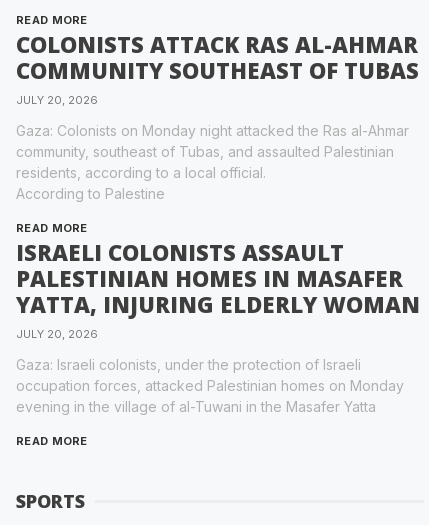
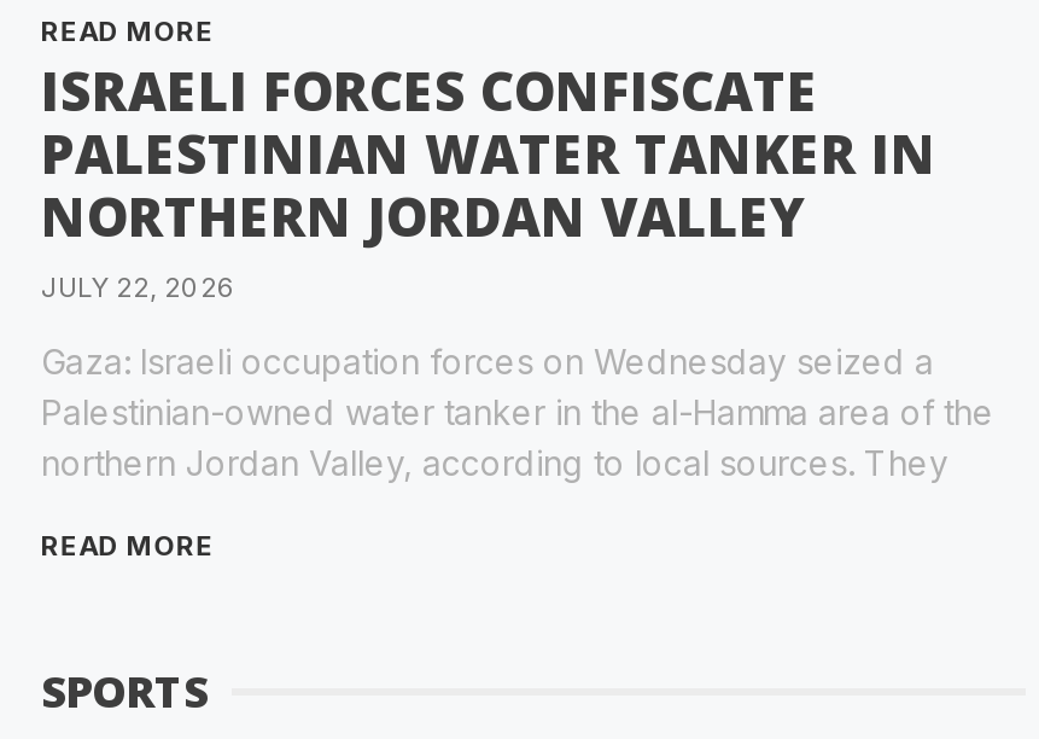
- COLONISTS ATTACK RAS AL-AHMAR
- COMMUNITY SOUTHEAST OF TUBAS
- JULY 20, 2026
- Gaza: Colonists on Monday night attacked the Ras al-Ahmar
- community, southeast of Tubas, and assaulted Palestinian
- residents, according to a local official.
- According to Palestine
- READ MORE
- ISRAELI COLONISTS ASSAULT
- PALESTINIAN HOMES IN MASAFER
- YATTA, INJURING ELDERLY WOMAN
- JULY 20, 2026
- Gaza: Israeli colonists, under the protection of Israeli
- occupation forces, attacked Palestinian homes on Monday
- evening in the village of al-Tuwani in the Masafer Yatta
+ ISRAELI FORCES CONFISCATE
+ PALESTINIAN WATER TANKER IN
+ NORTHERN JORDAN VALLEY
+ JULY 22, 2026
+ Gaza: Israeli occupation forces on Wednesday seized a
+ Palestinian-owned water tanker in the al-Hamma area of the
+ northern Jordan Valley, according to local sources. They
